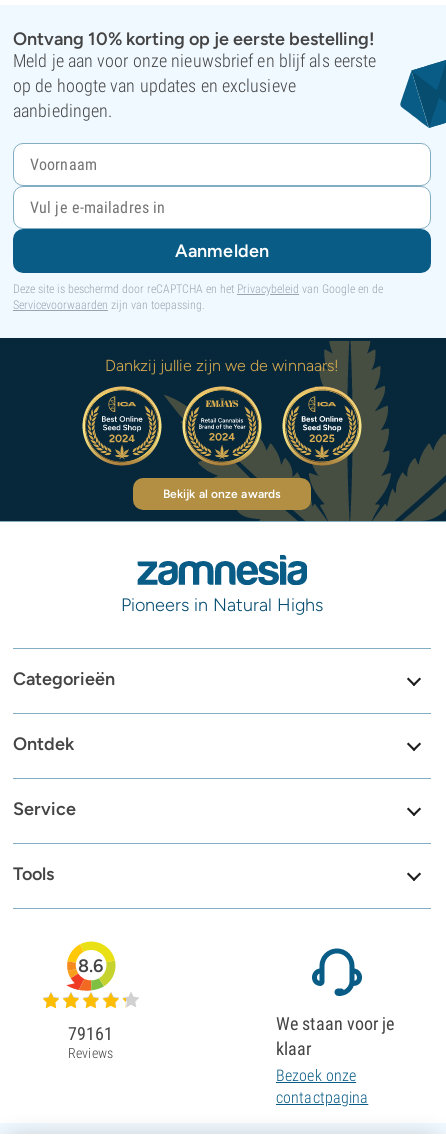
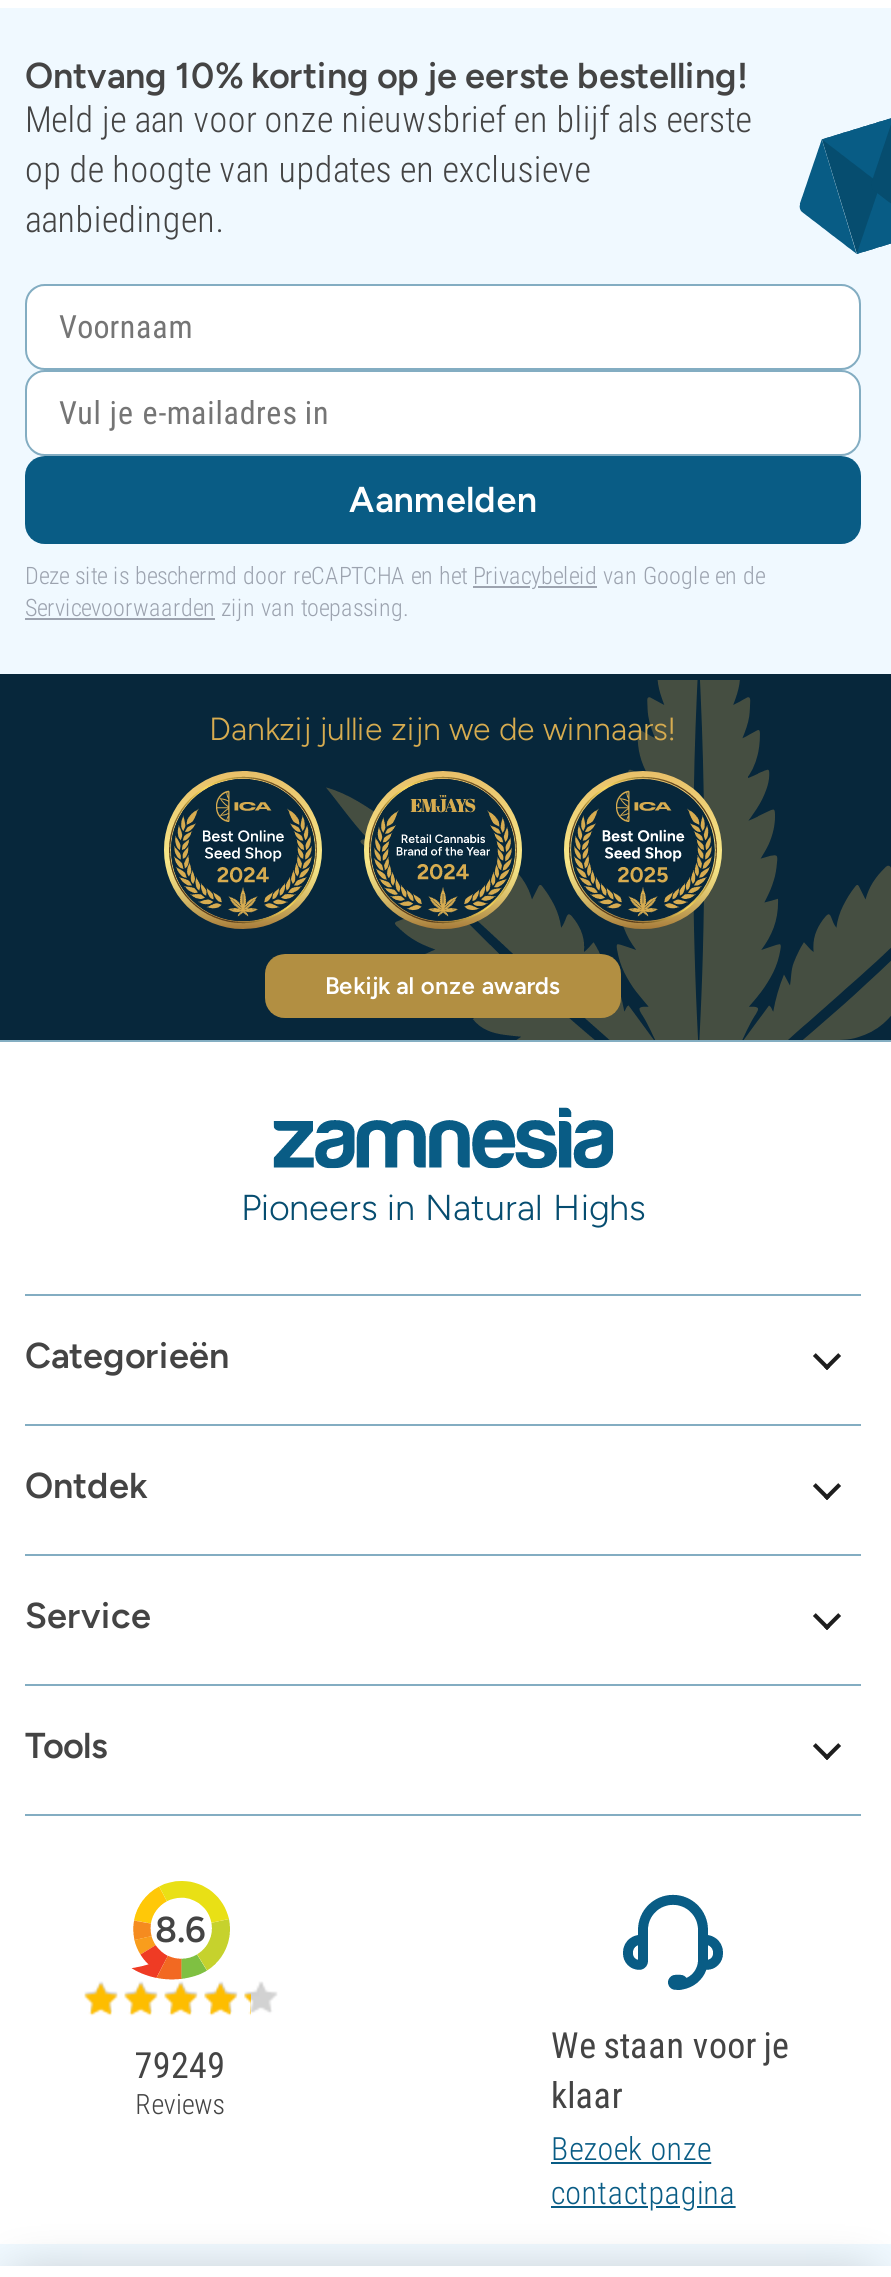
- 79161
+ 79249
